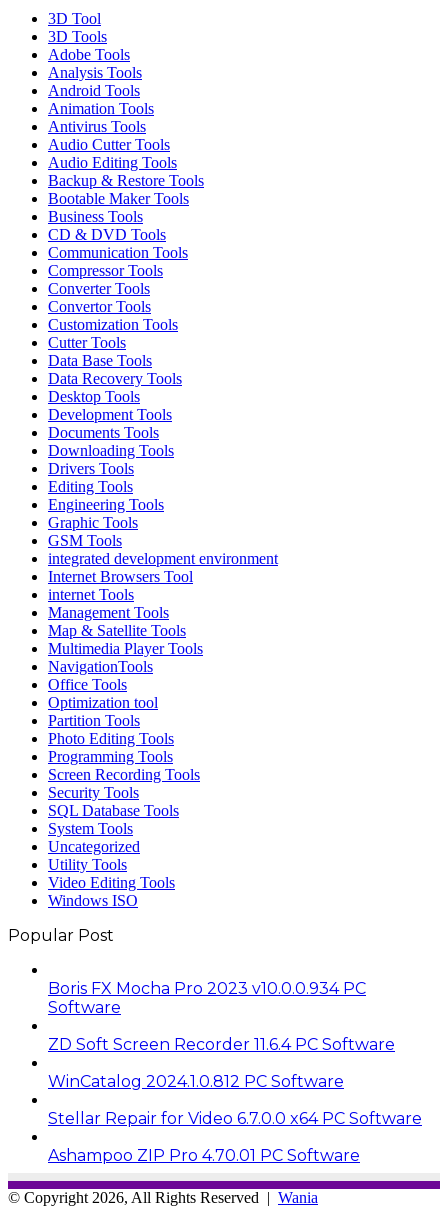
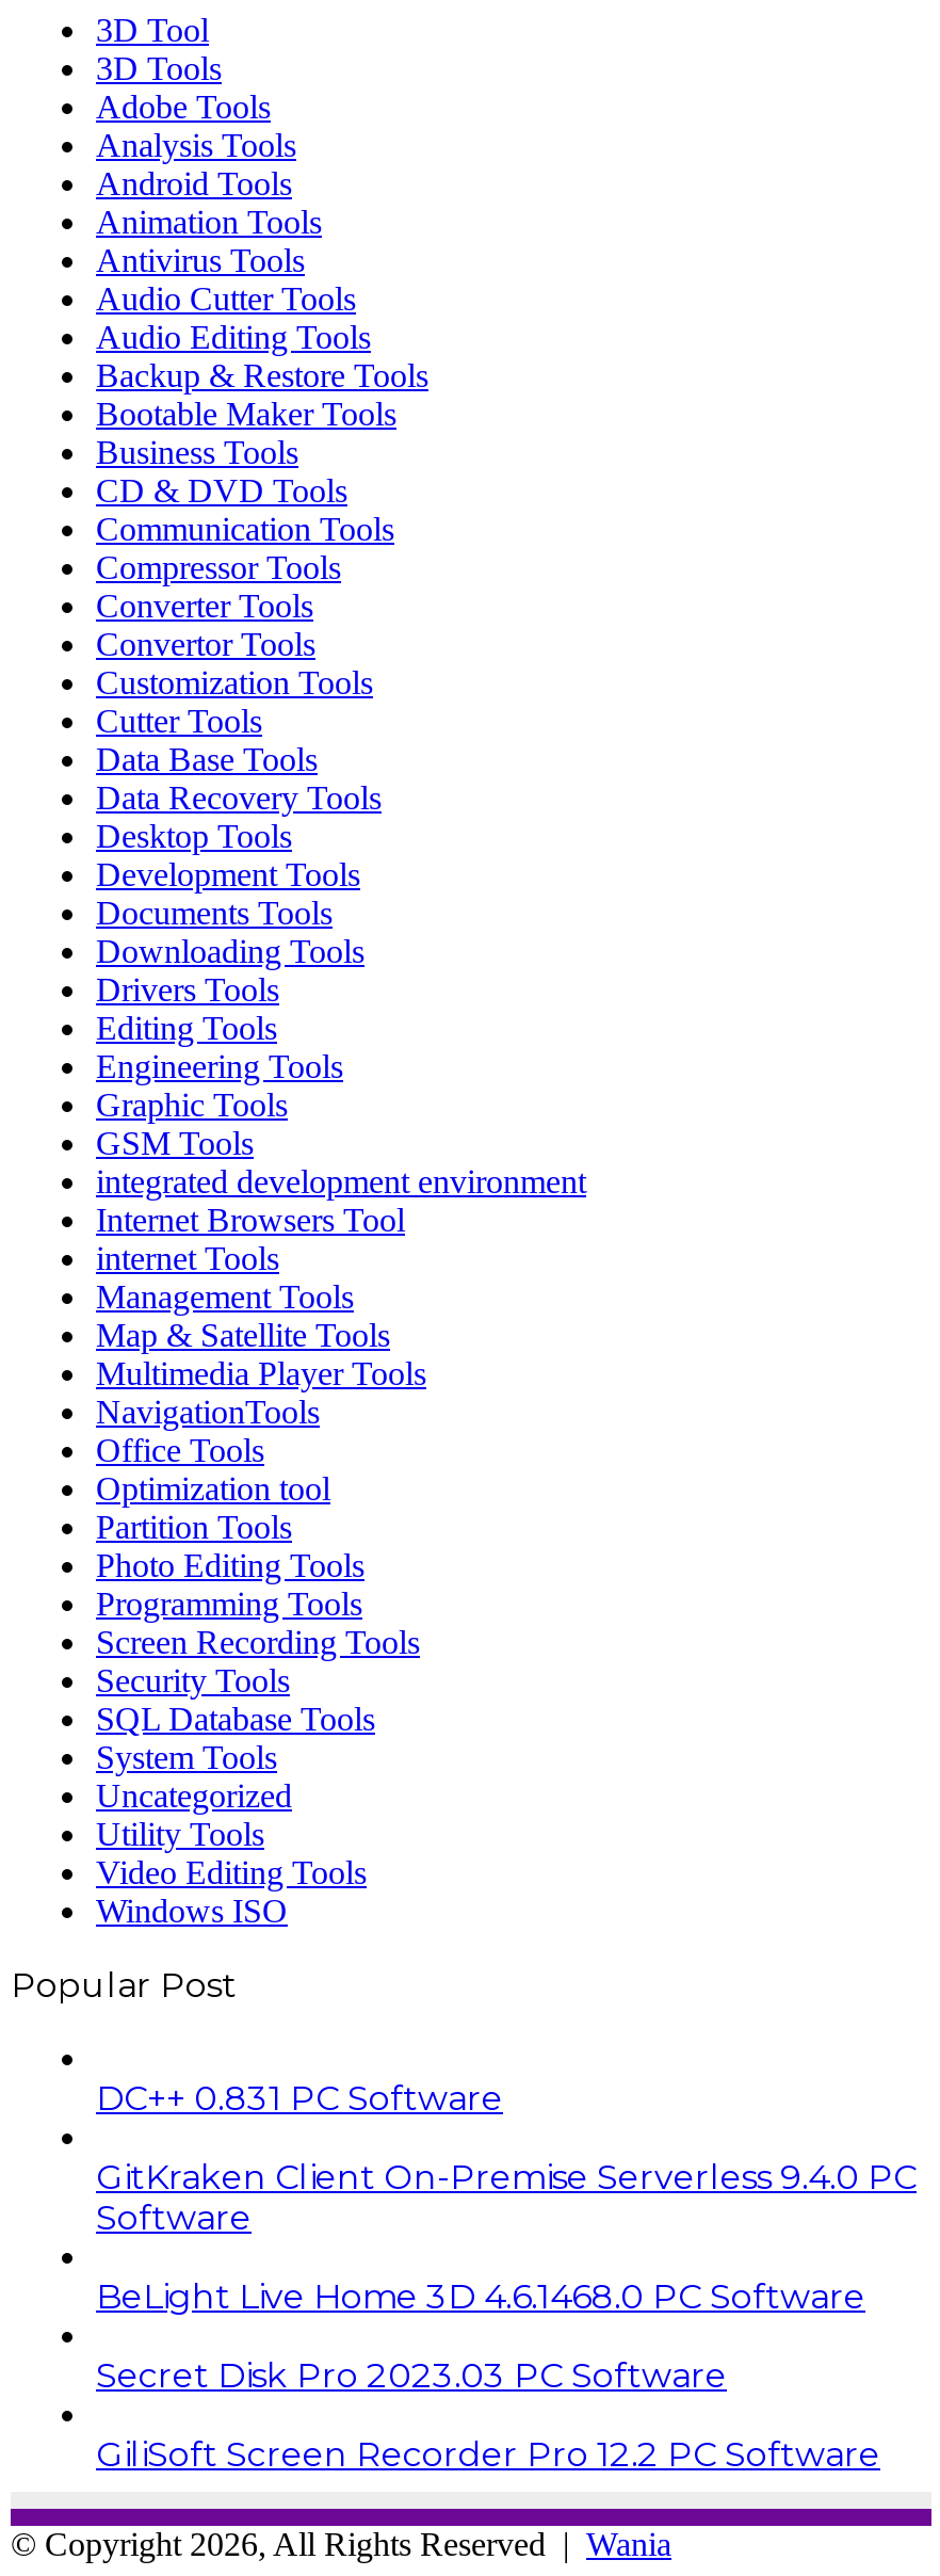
- Boris FX Mocha Pro 2023 v10.0.0.934 PC
+ DC++ 0.831 PC Software
+ GitKraken Client On-Premise Serverless 9.4.0 PC

moved down: Software

- ZD Soft Screen Recorder 11.6.4 PC Software
- WinCatalog 2024.1.0.812 PC Software
- Stellar Repair for Video 6.7.0.0 x64 PC Software
- Ashampoo ZIP Pro 4.70.01 PC Software
+ BeLight Live Home 3D 4.6.1468.0 PC Software
+ Secret Disk Pro 2023.03 PC Software
+ GiliSoft Screen Recorder Pro 12.2 PC Software
